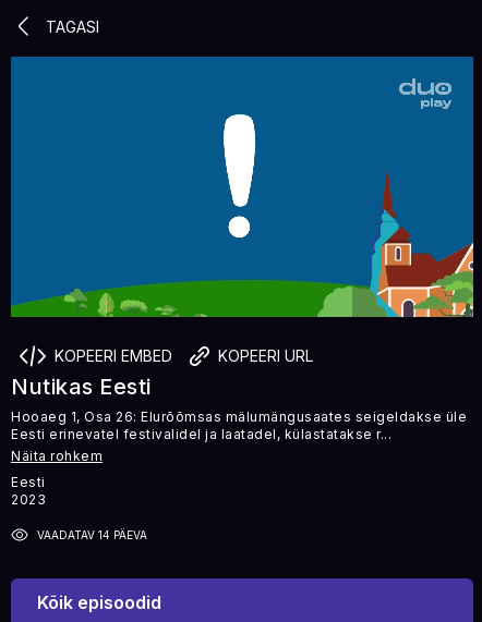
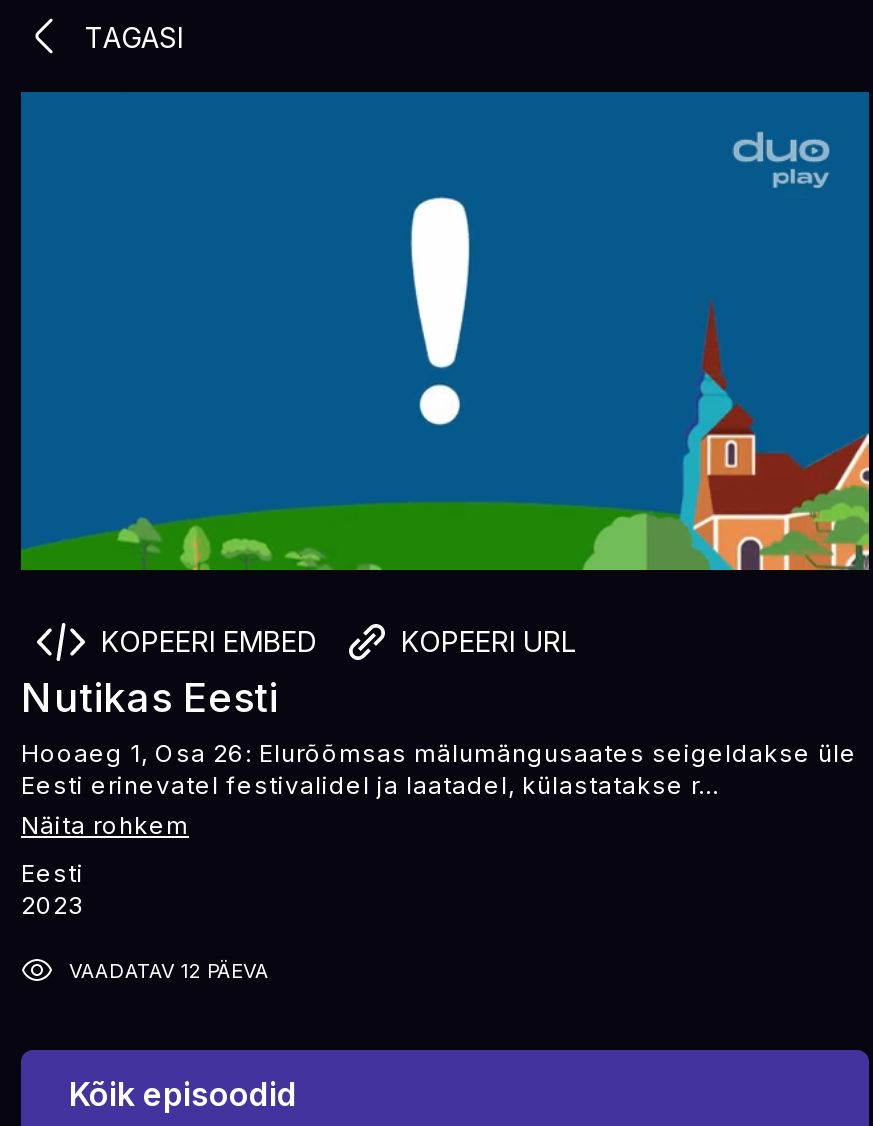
- VAADATAV 14 PÄEVA
+ VAADATAV 12 PÄEVA
